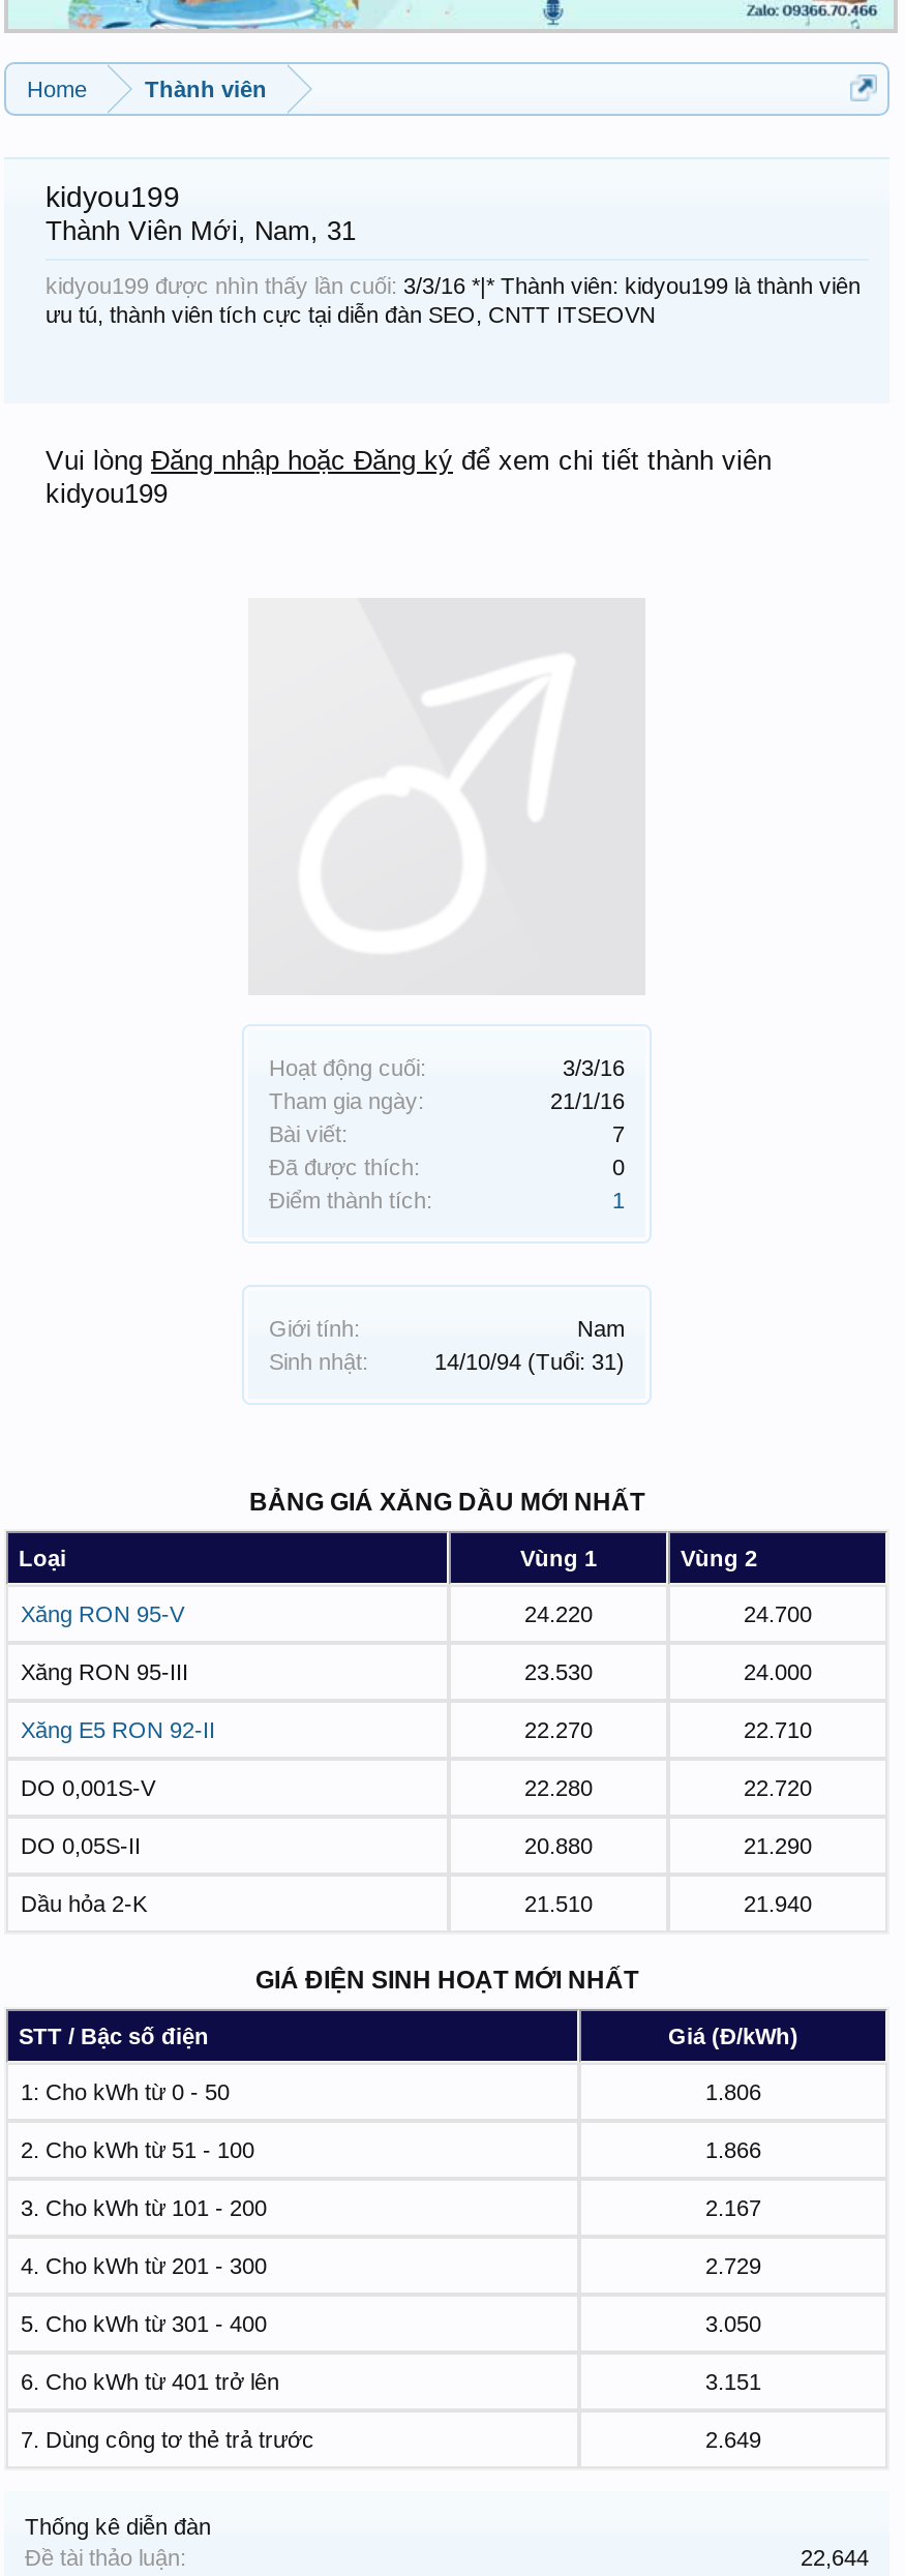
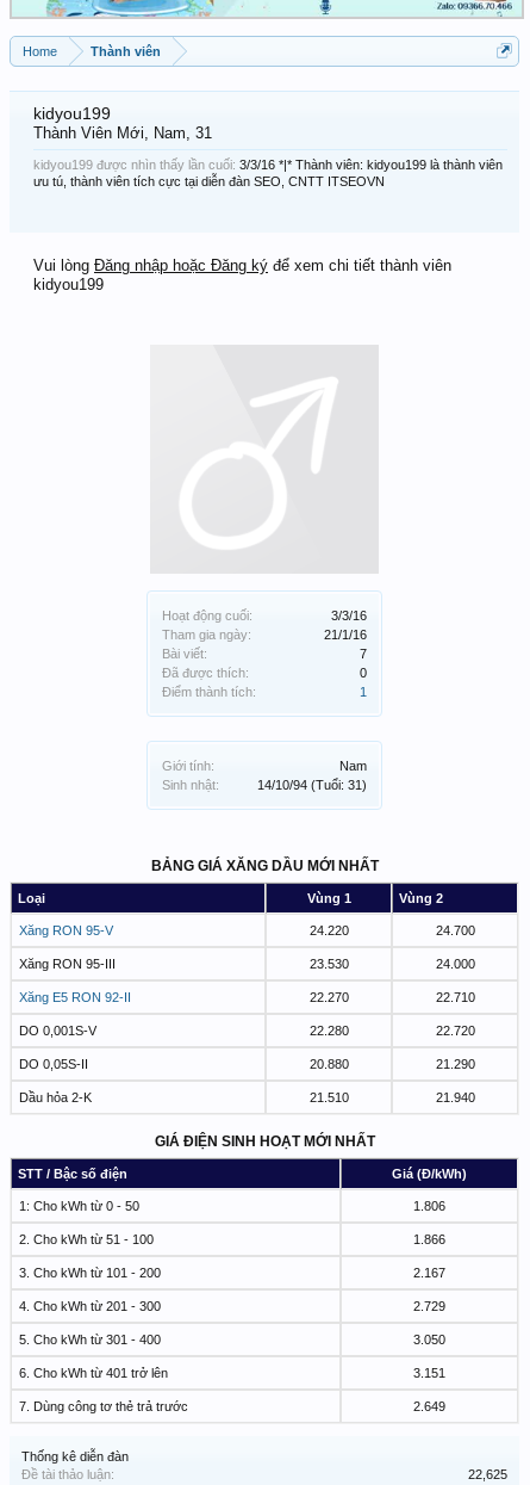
- 22,644
+ 22,625
